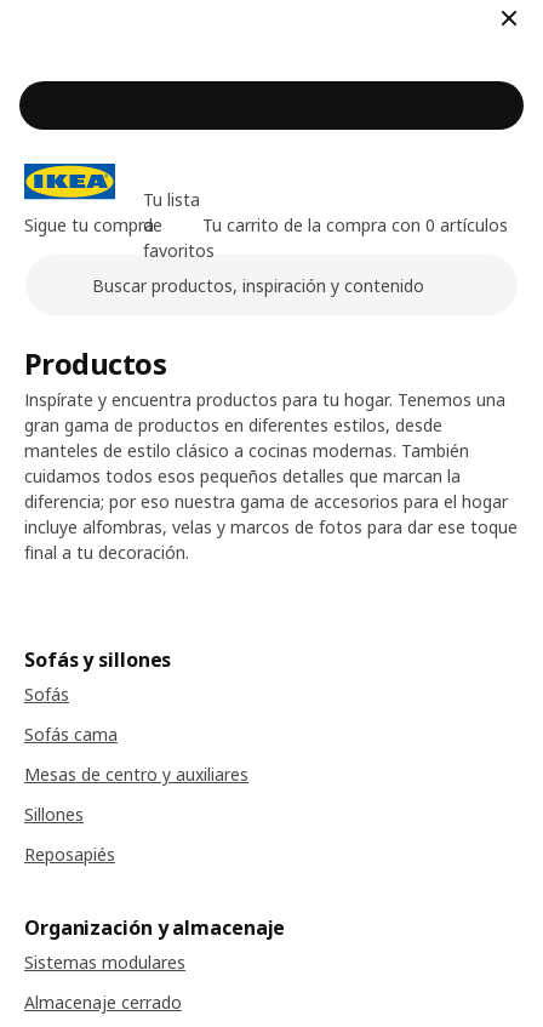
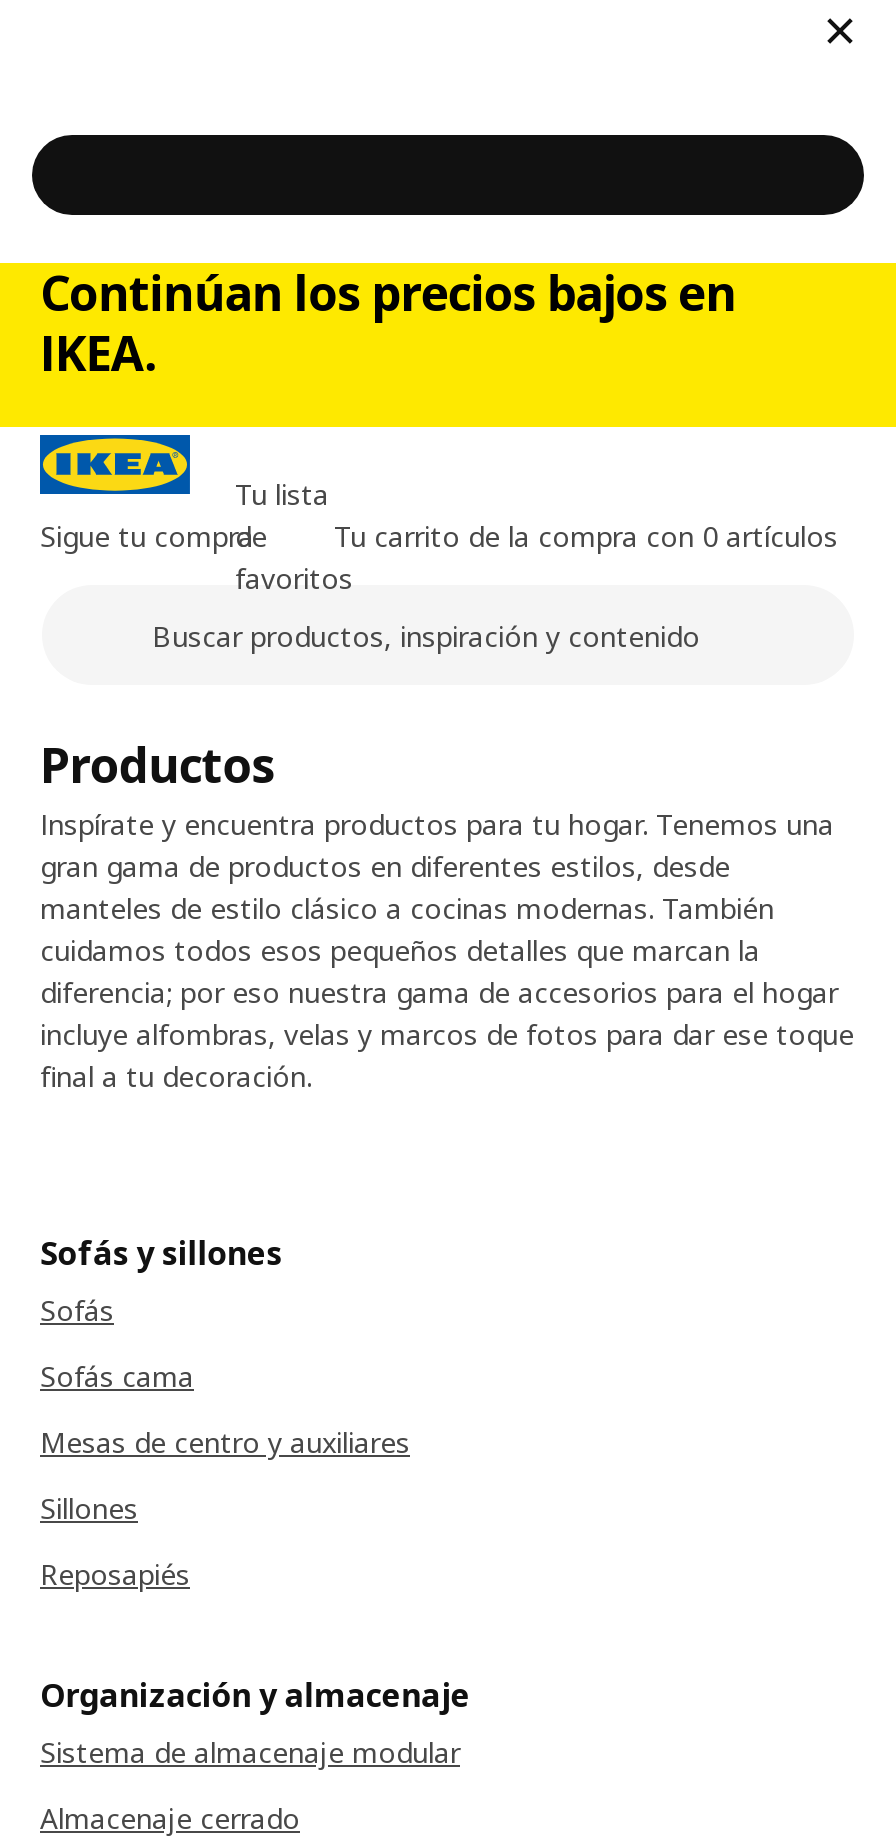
+ Continúan los precios bajos en
+ IKEA.

- Sistemas modulares
+ Sistema de almacenaje modular
